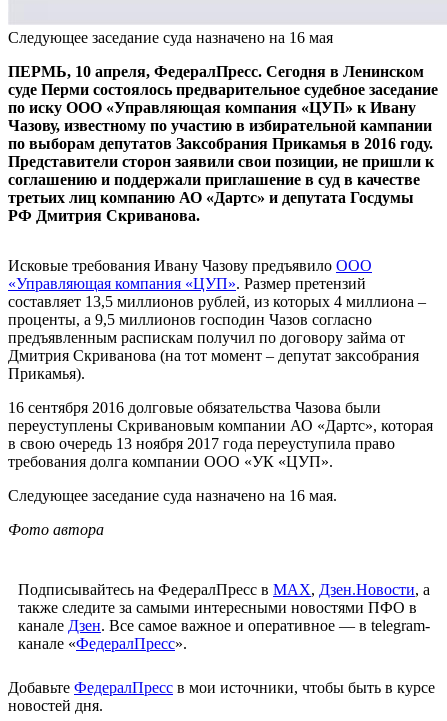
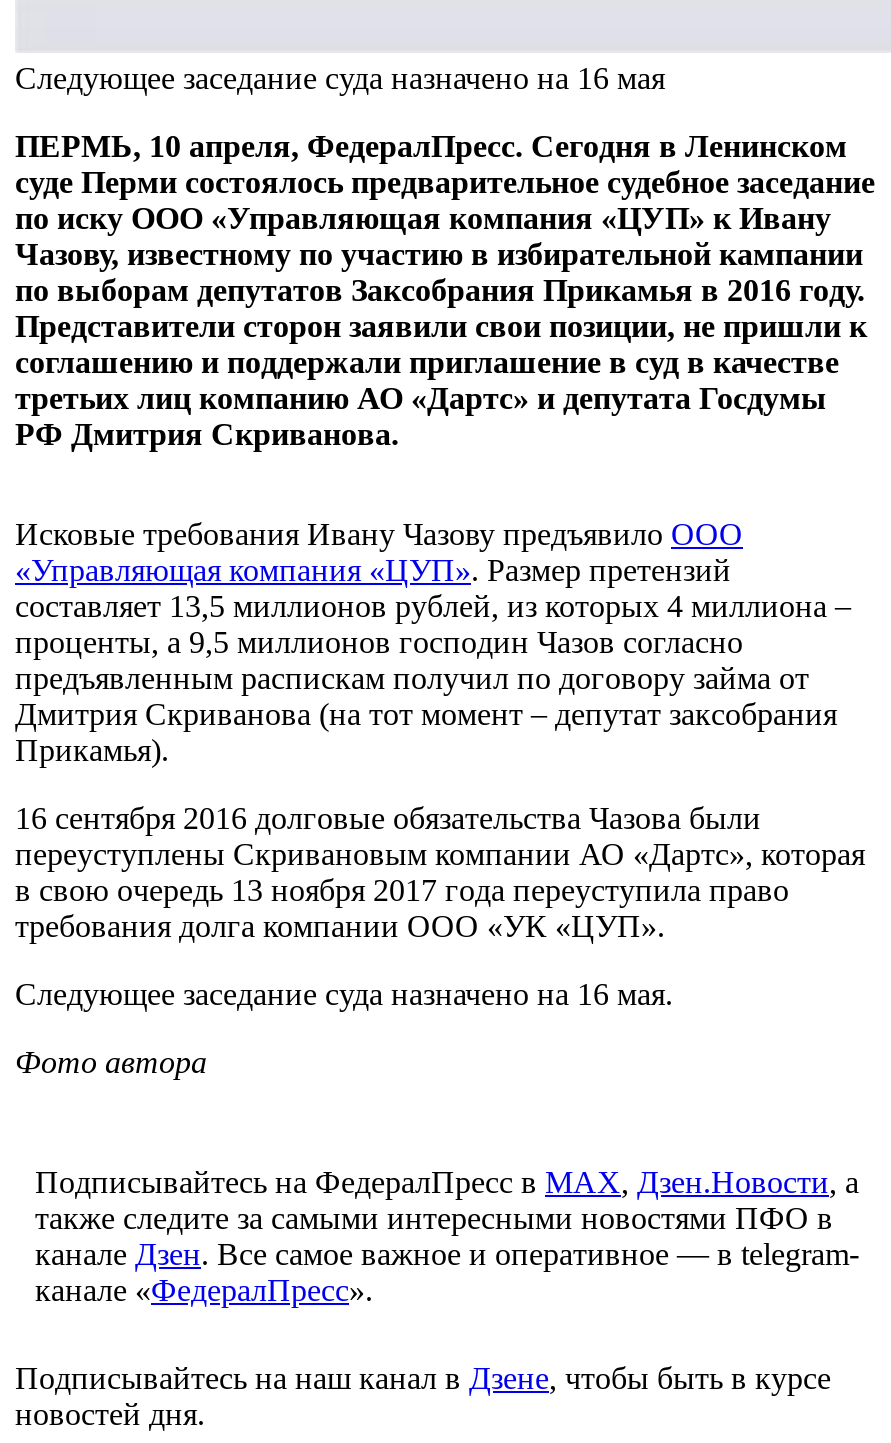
- Добавьте ФедералПресс в мои источники, чтобы быть в курсе
+ Подписывайтесь на наш канал в Дзене, чтобы быть в курсе
